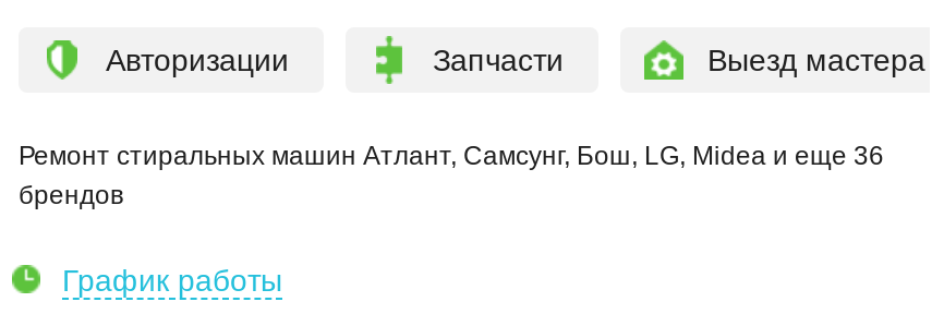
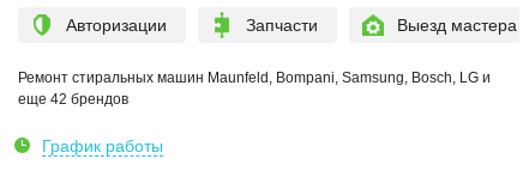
- Ремонт стиральных машин Атлант, Самсунг, Бош, LG, Midea и еще 36
- брендов
+ Ремонт стиральных машин Maunfeld, Bompani, Samsung, Bosch, LG и
+ еще 42 брендов
